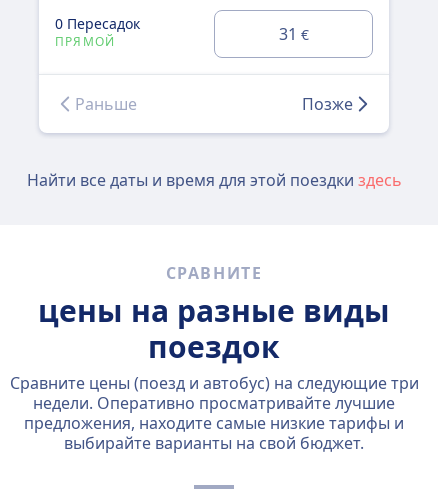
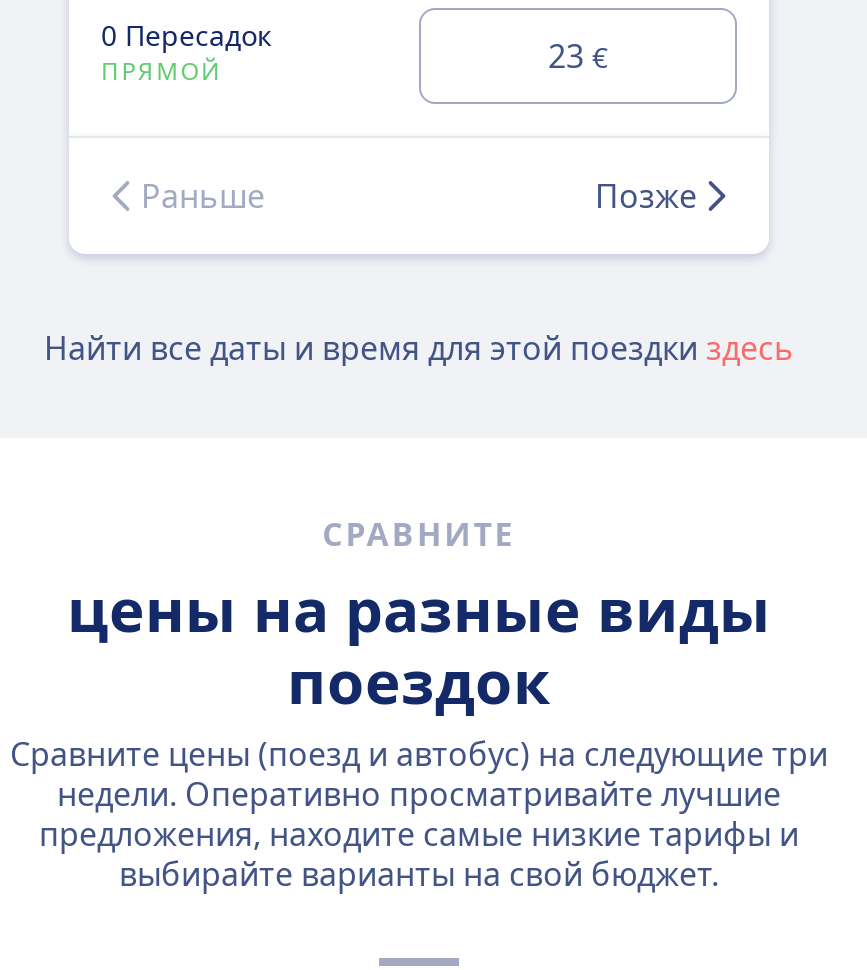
- 31 €
+ 23 €
